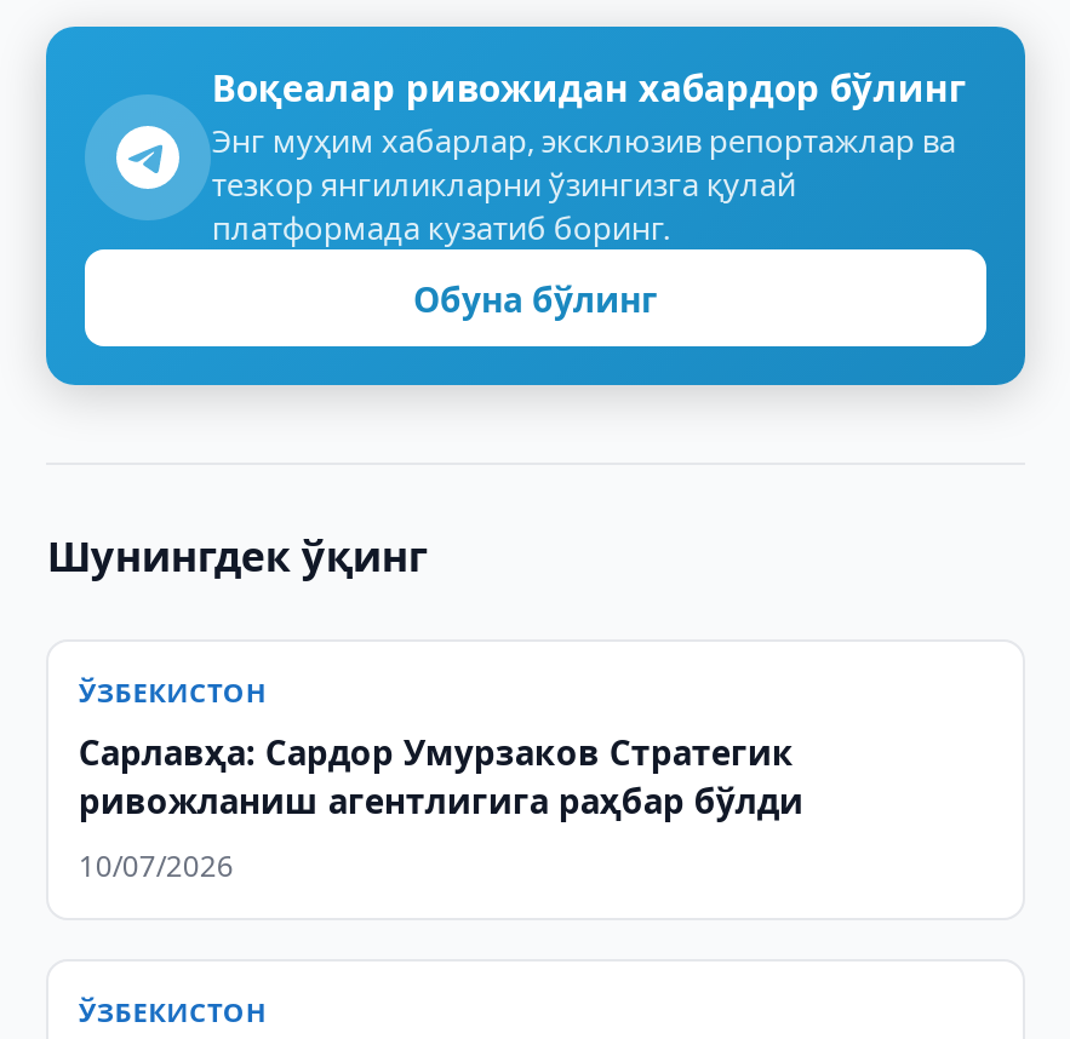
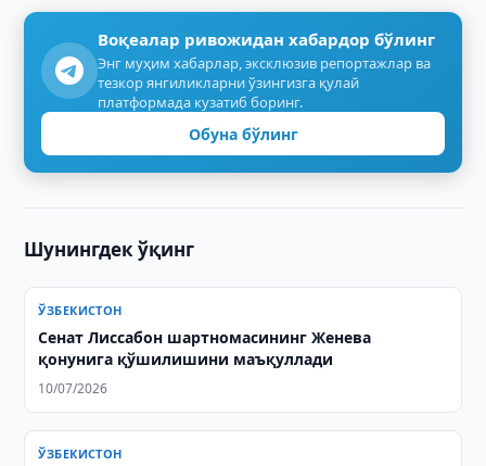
- Сарлавҳа: Сардор Умурзаков Стратегик
- ривожланиш агентлигига раҳбар бўлди
+ Сенат Лиссабон шартномасининг Женева
+ қонунига қўшилишини маъқуллади
